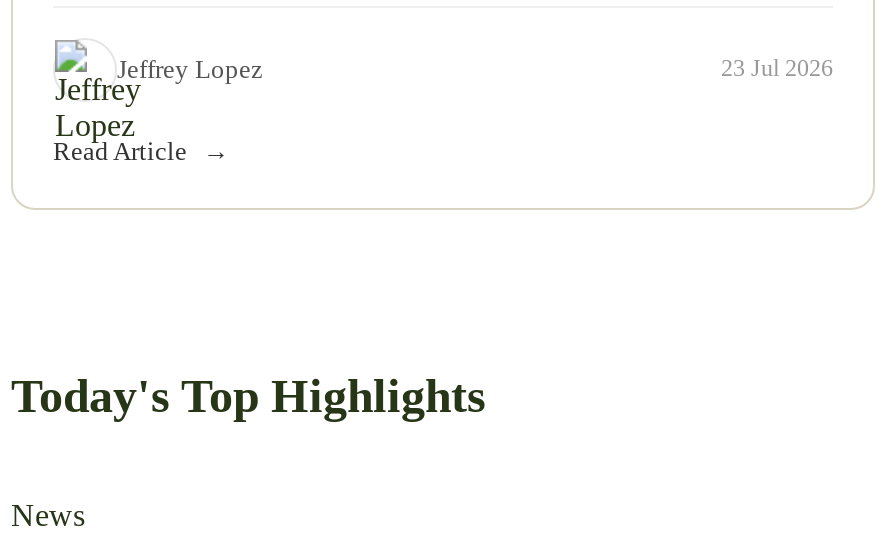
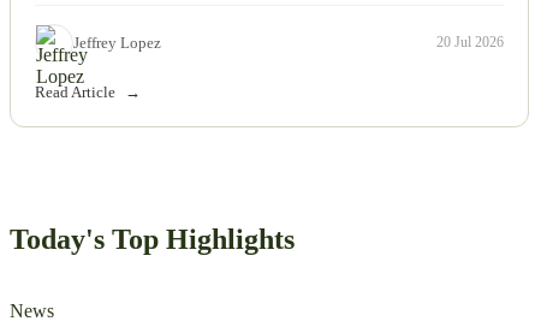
- 23 Jul 2026
+ 20 Jul 2026
